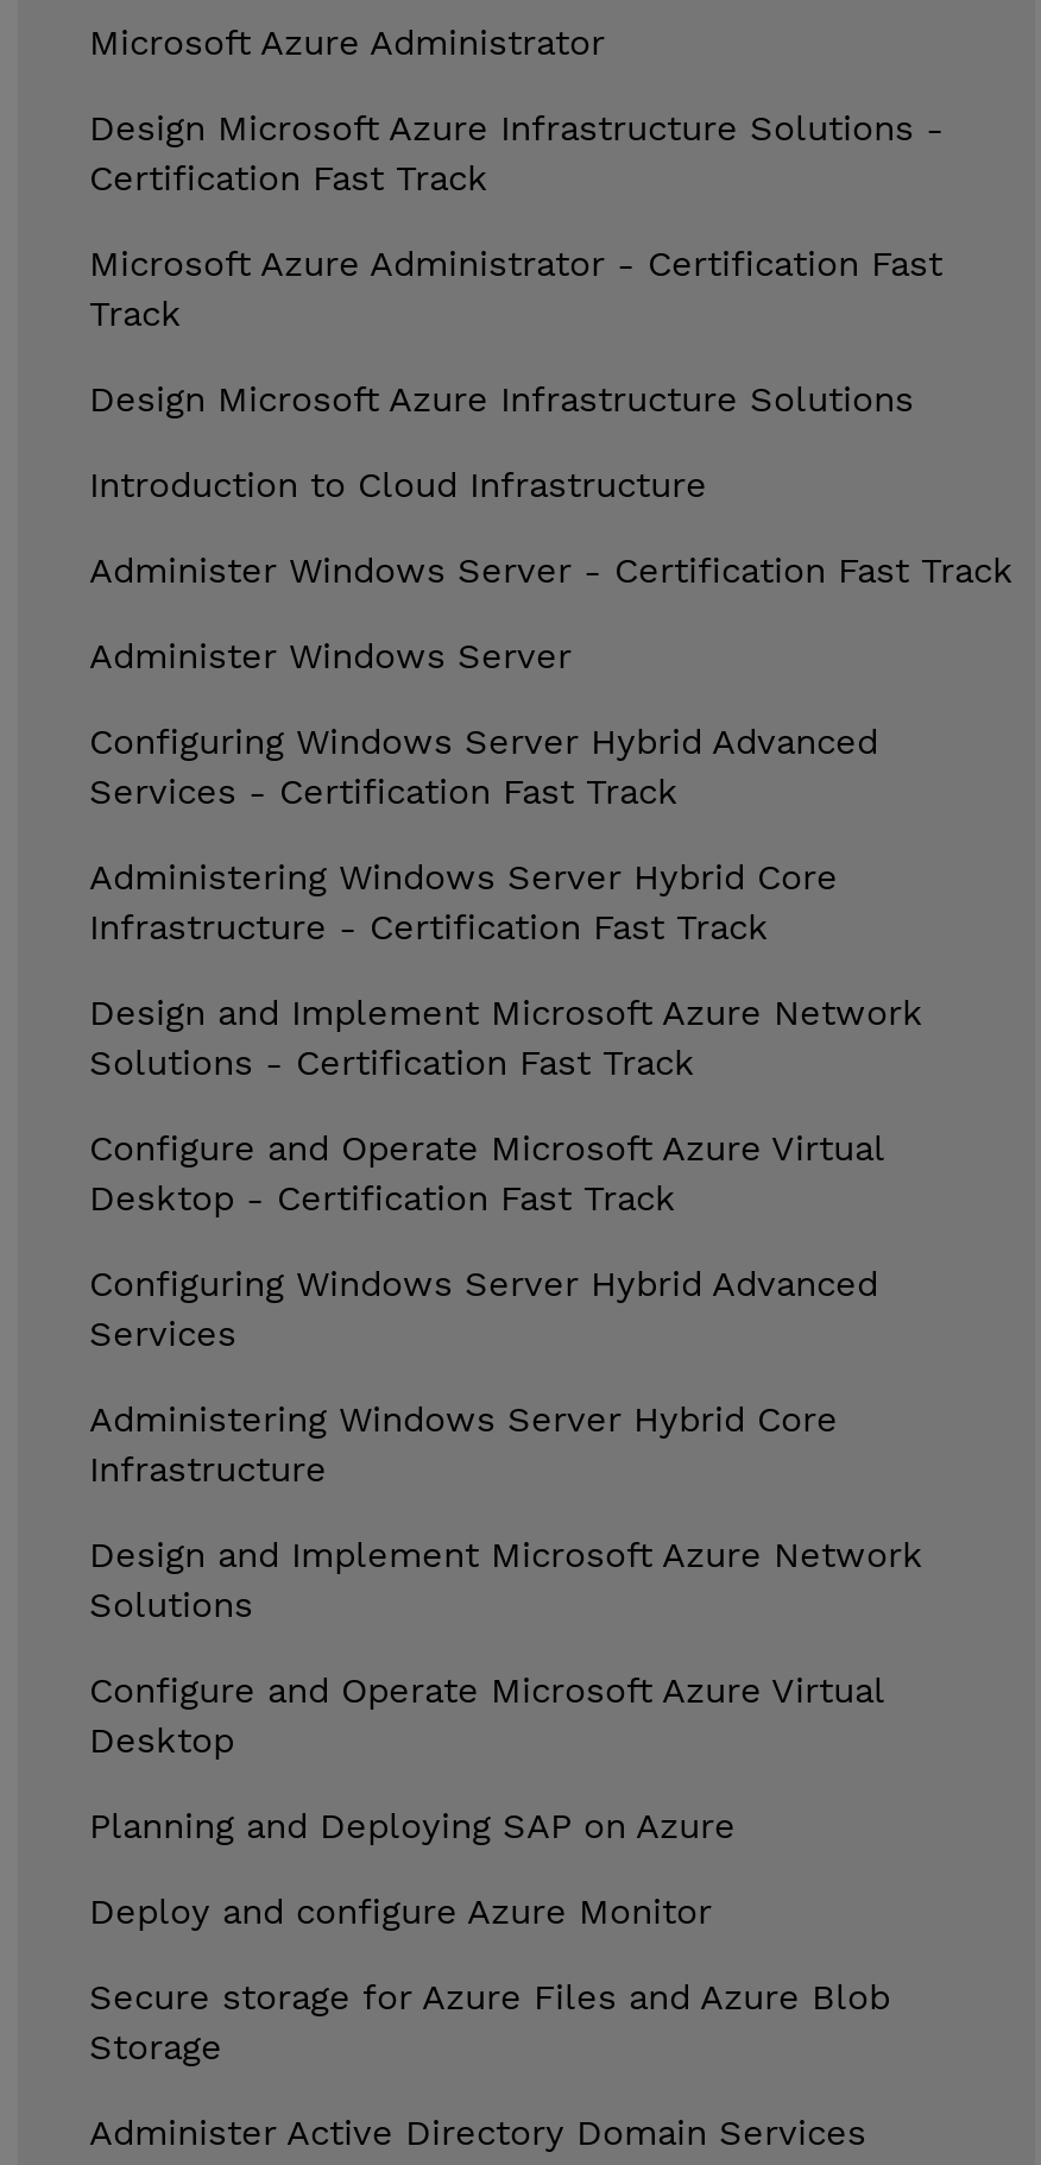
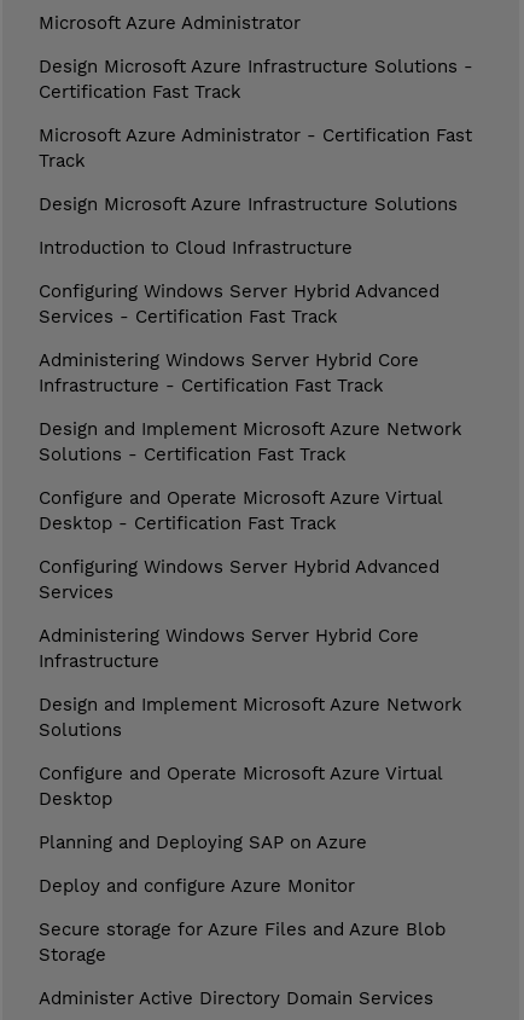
- Administer Windows Server - Certification Fast Track
- Administer Windows Server
